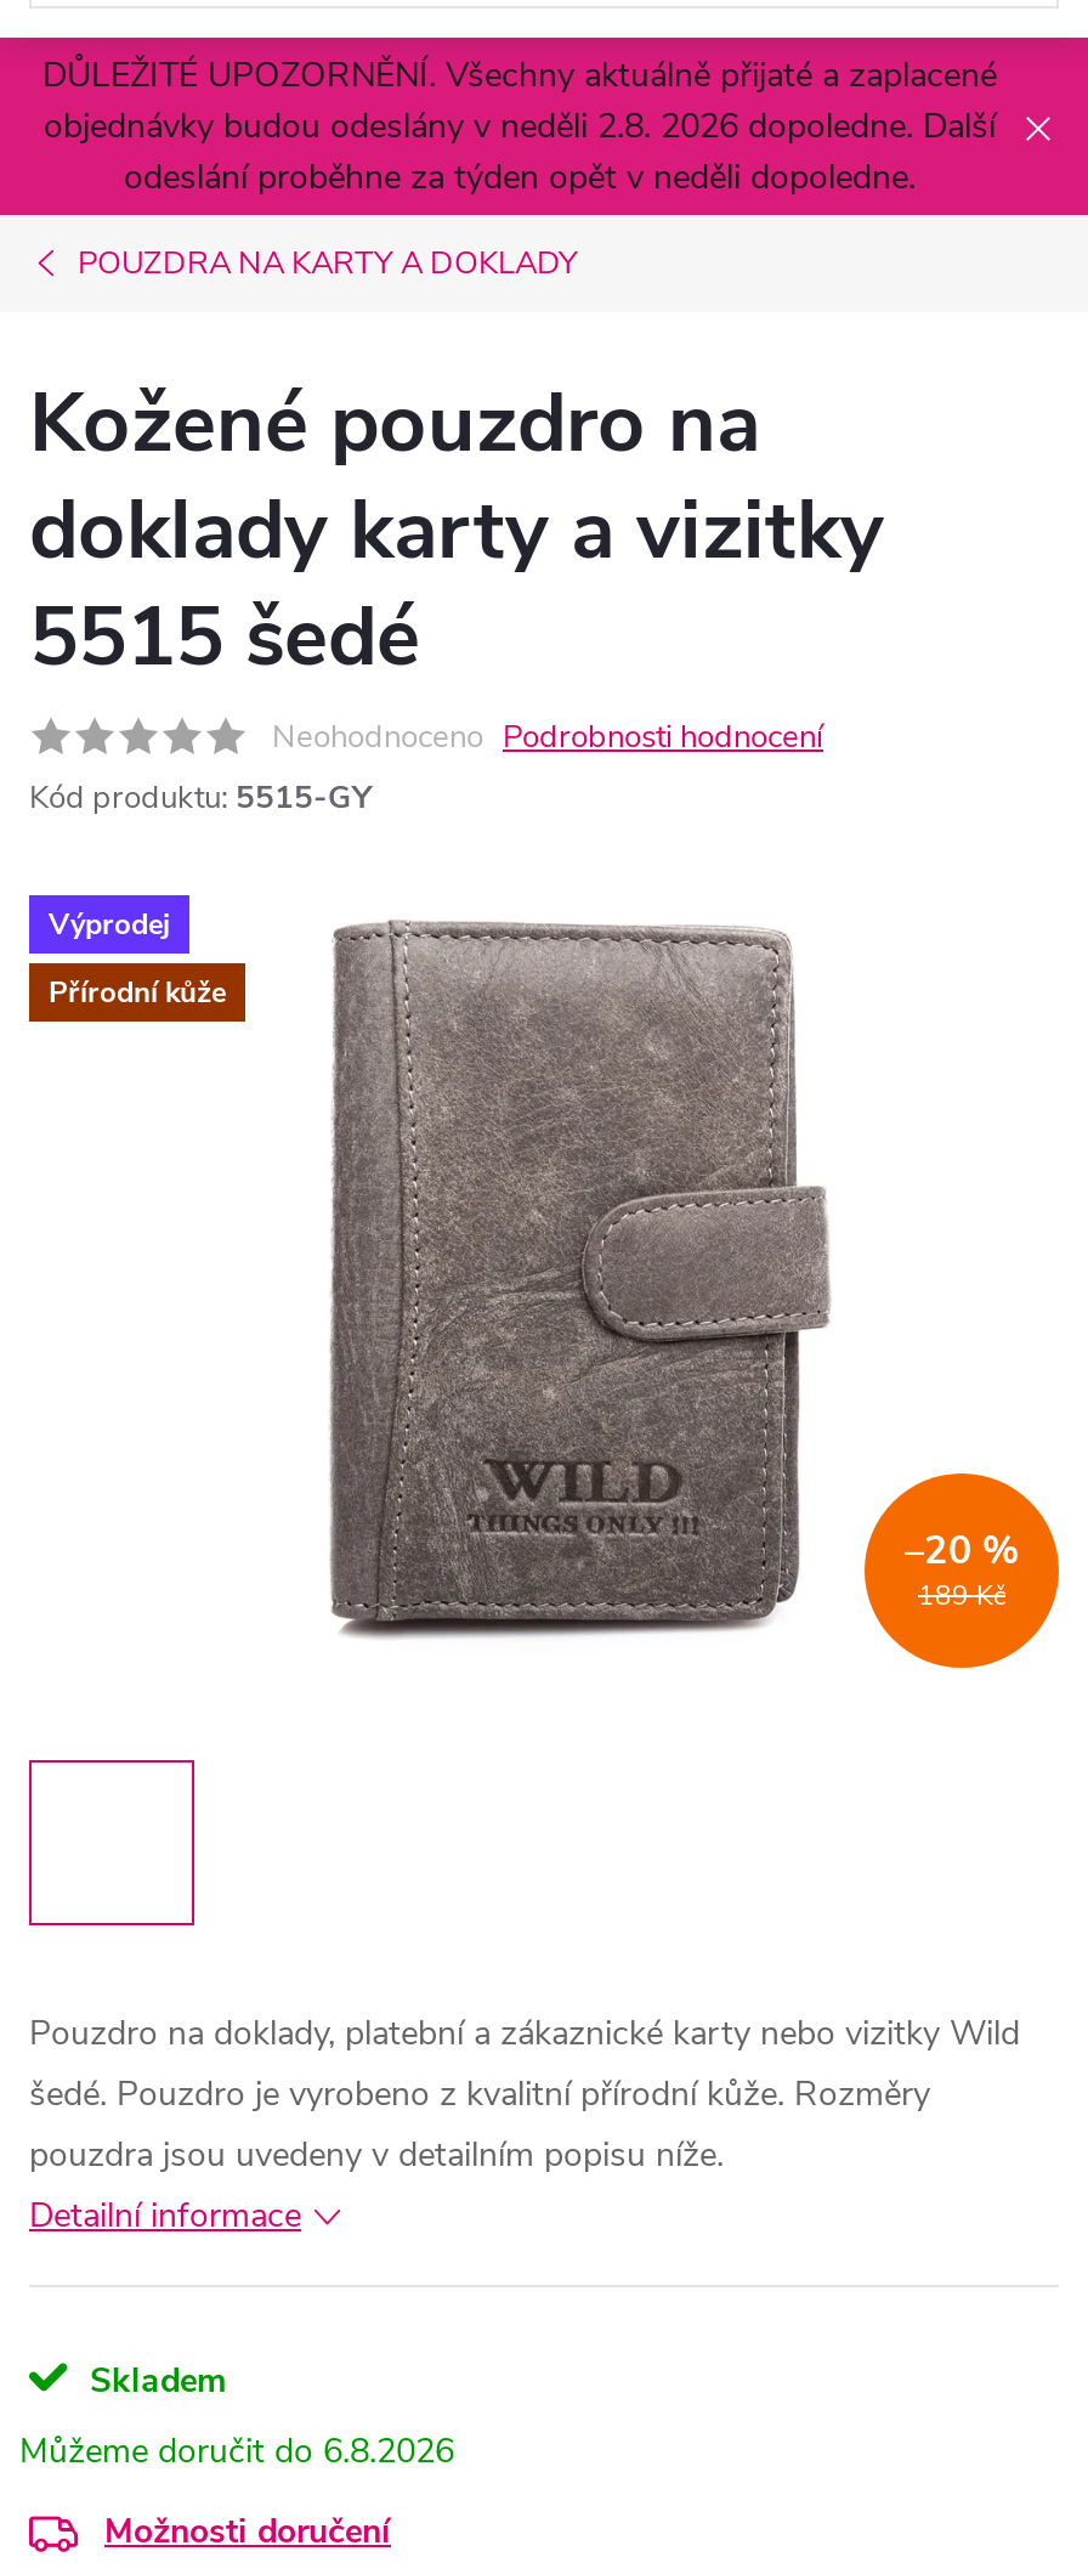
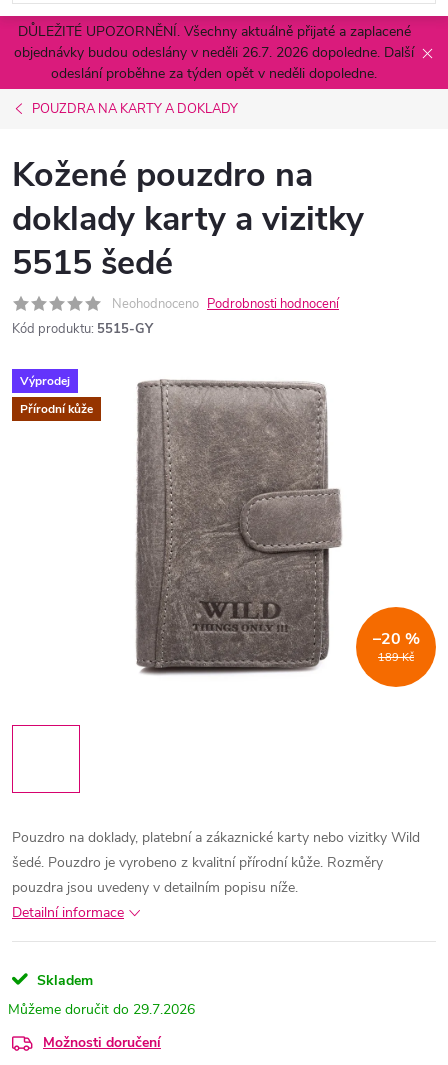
- objednávky budou odeslány v neděli 2.8. 2026 dopoledne. Další
+ objednávky budou odeslány v neděli 26.7. 2026 dopoledne. Další

- 6.8.2026
+ 29.7.2026
